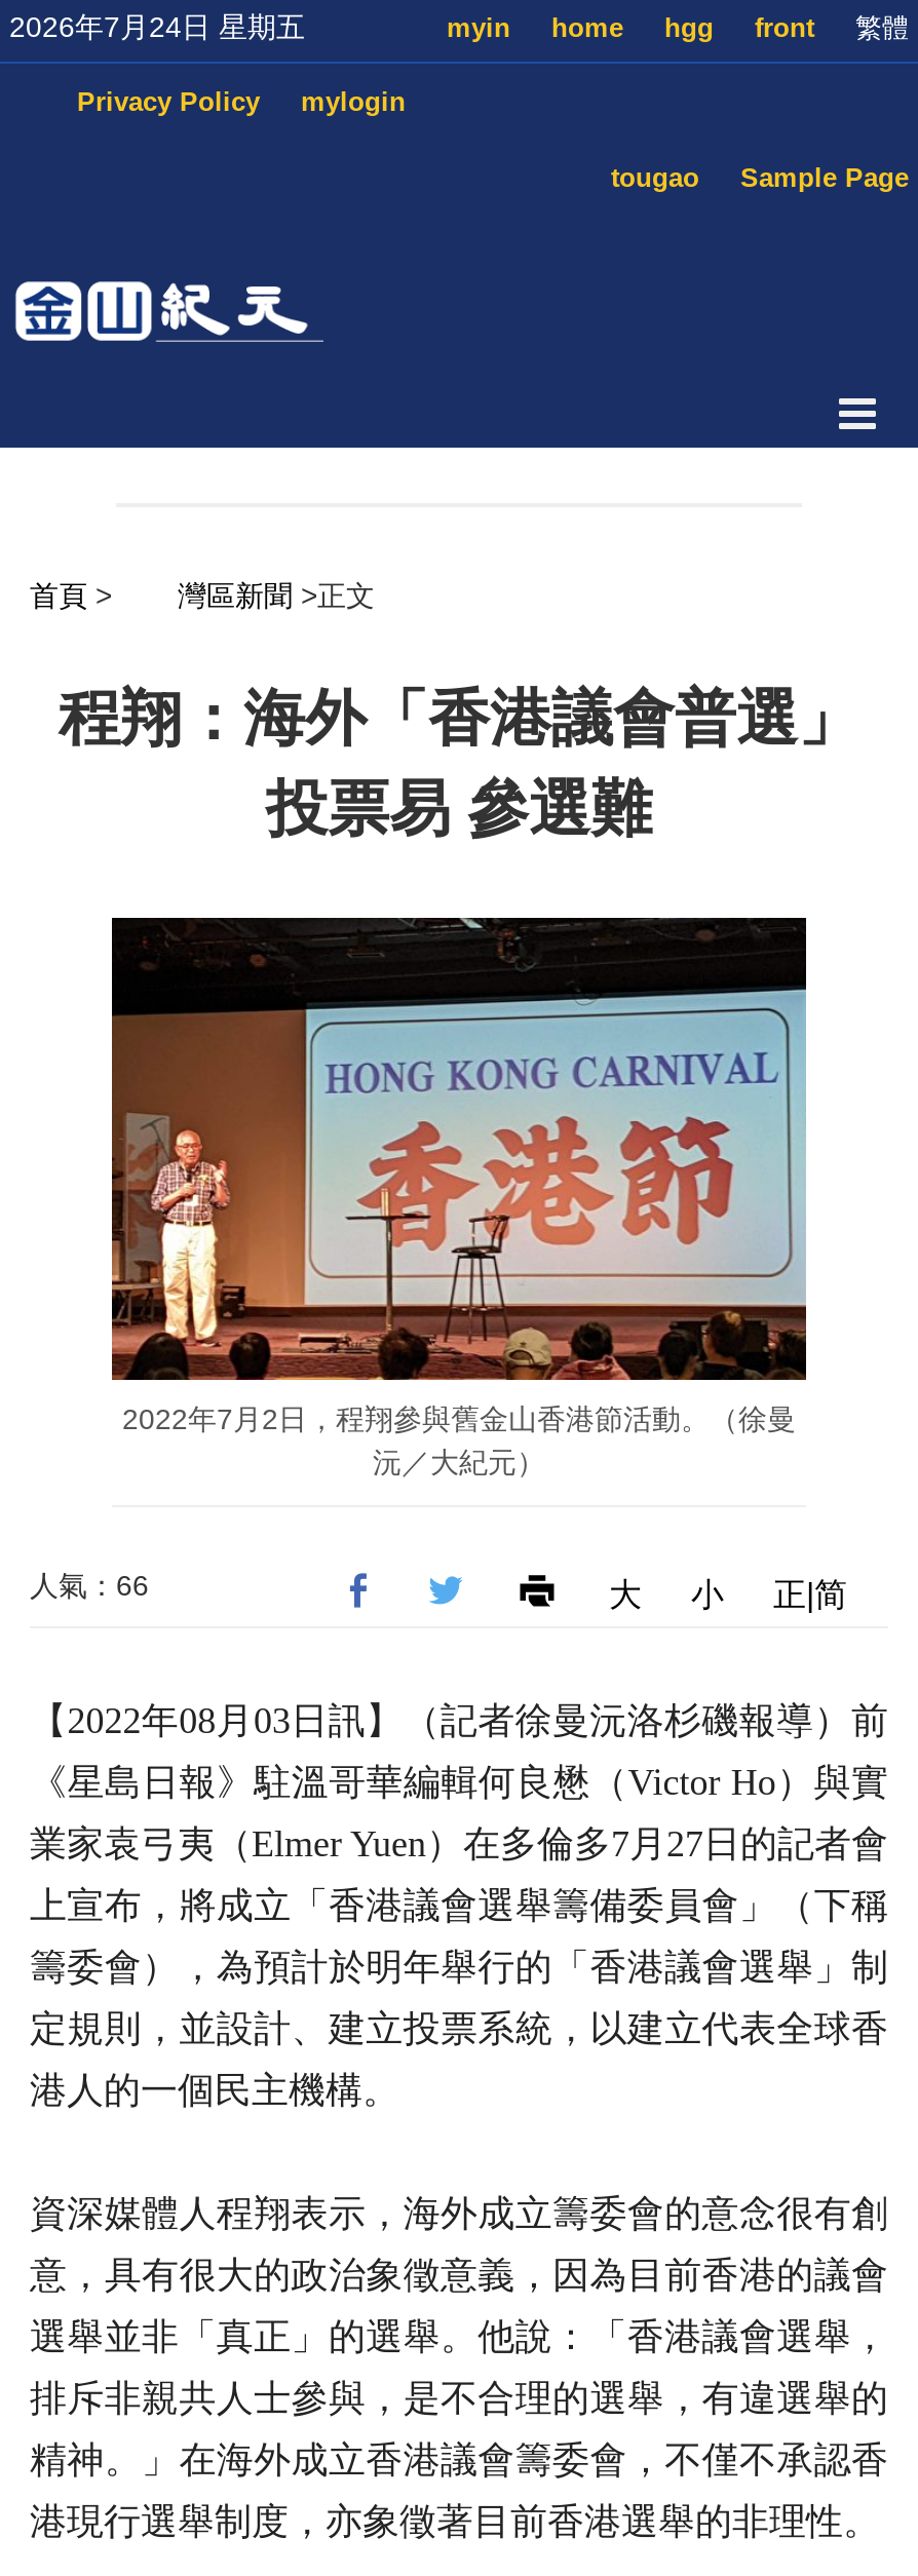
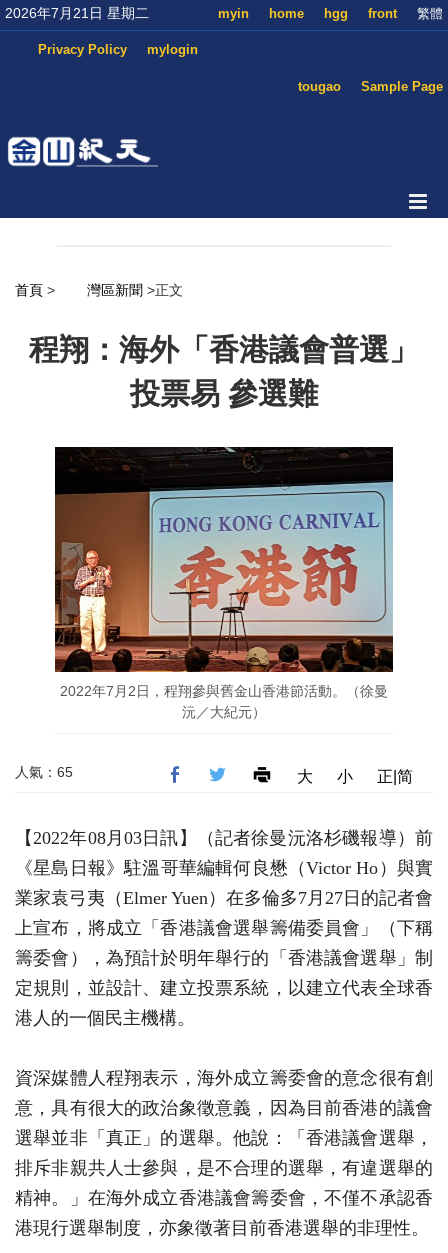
- 2026年7月24日 星期五
+ 2026年7月21日 星期二

- 人氣：66
+ 人氣：65
